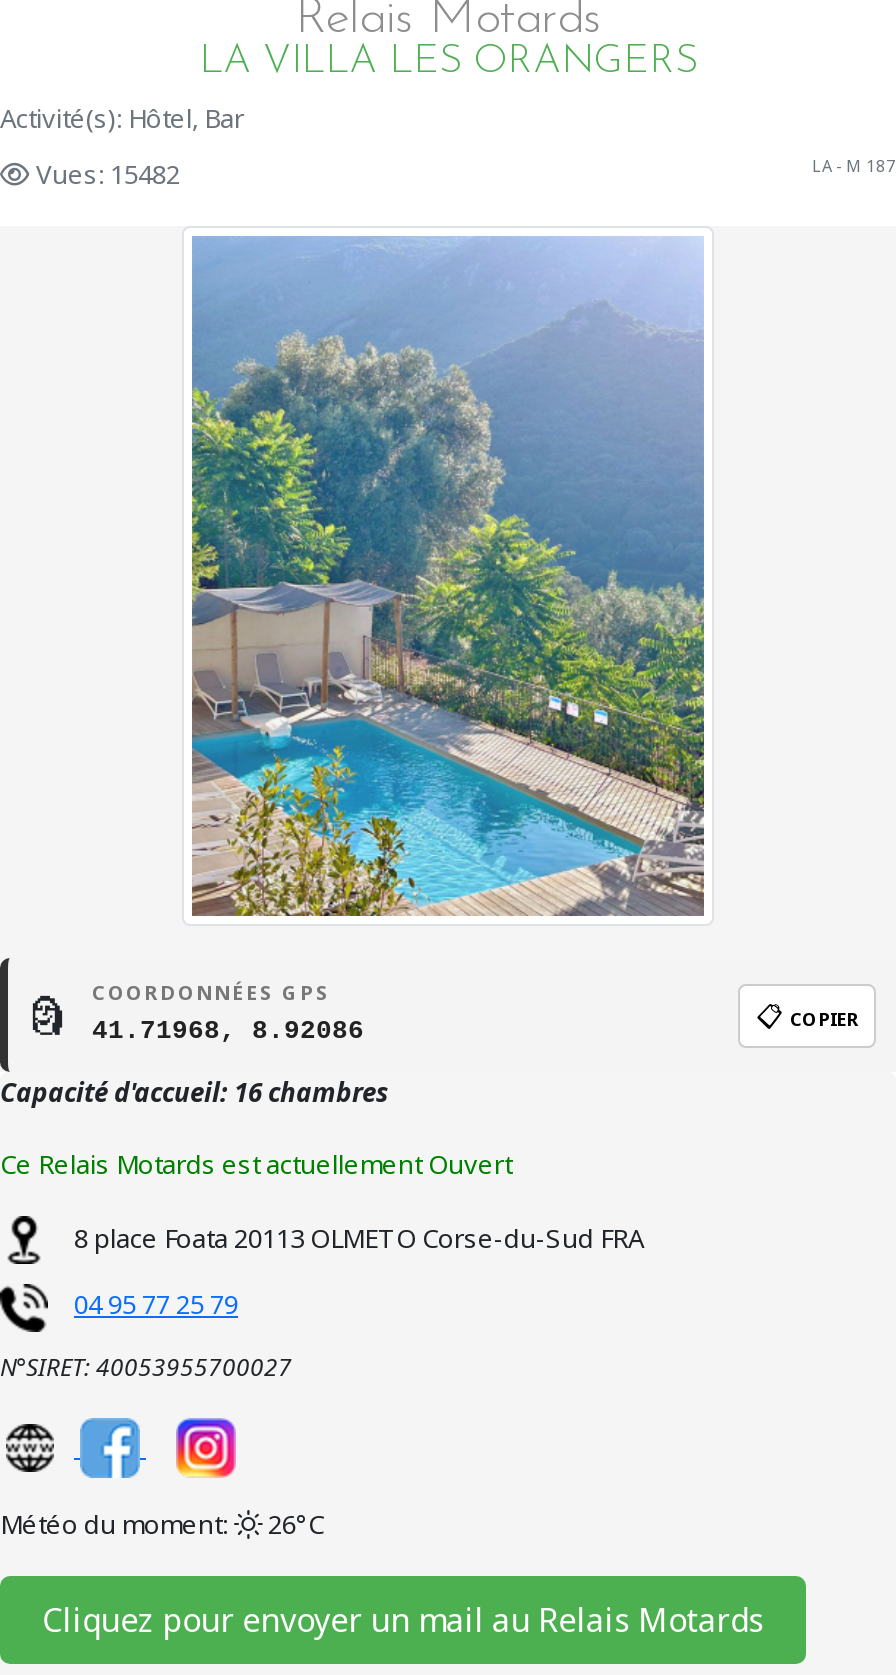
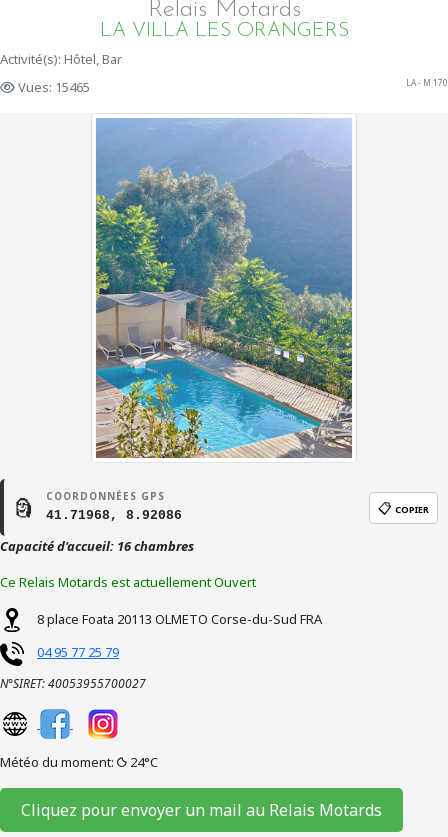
- Vues: 15482
+ Vues: 15465

- LA - M 187
+ LA - M 170

- Météo du moment:
- 26°C
+ Météo du moment: 24°C
